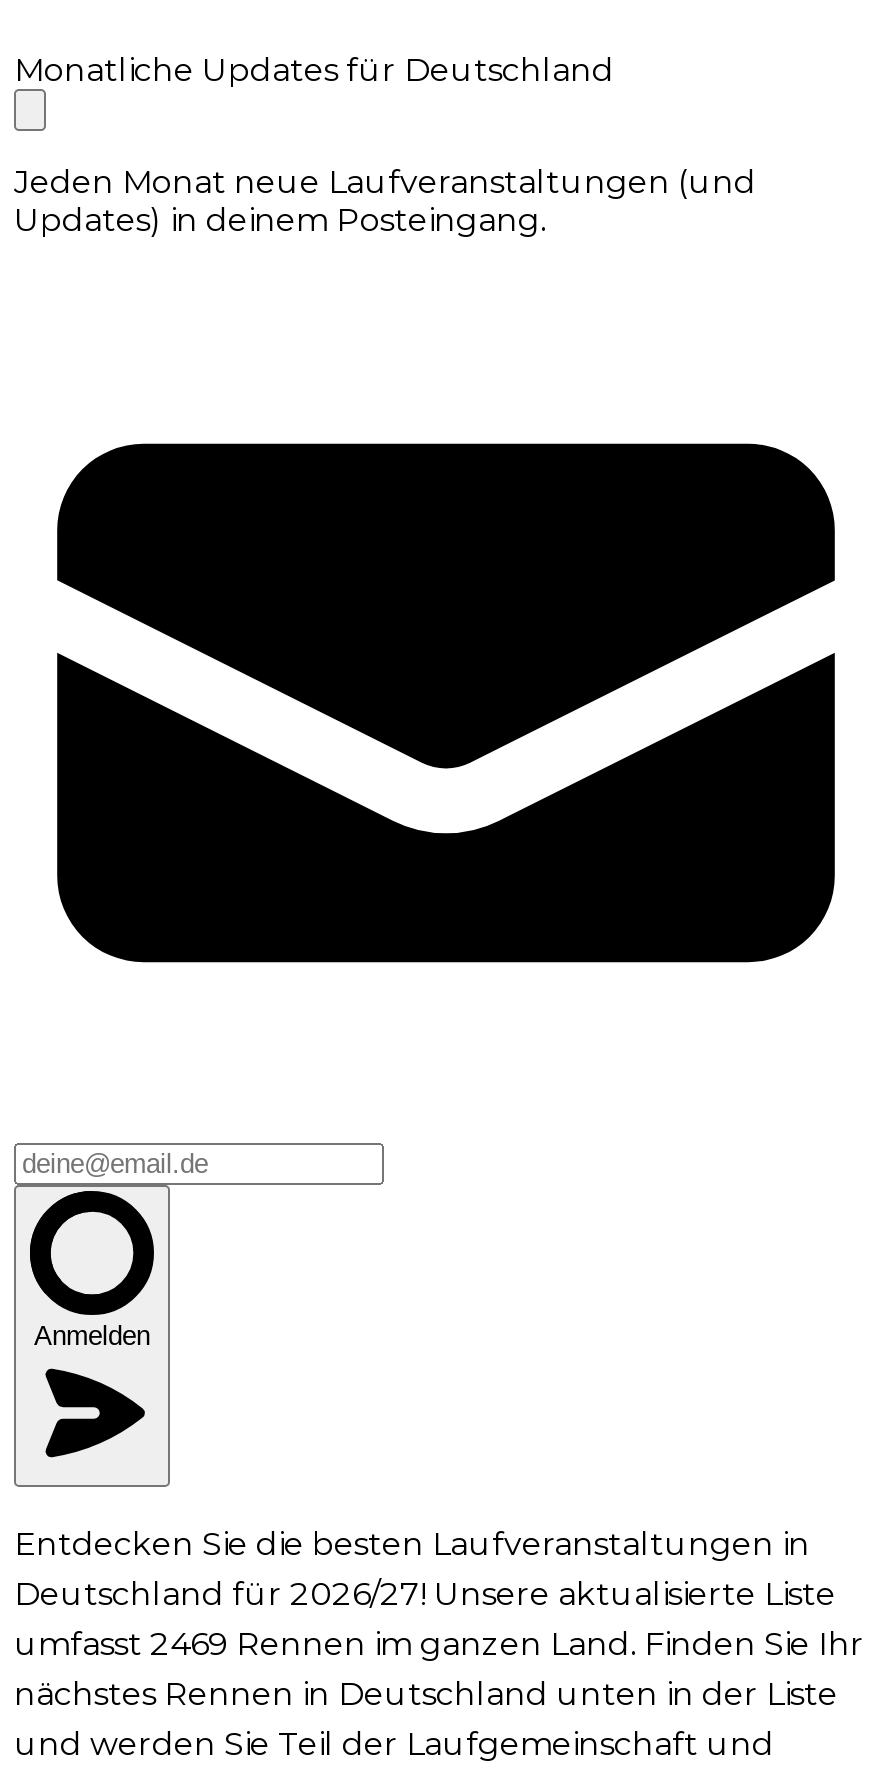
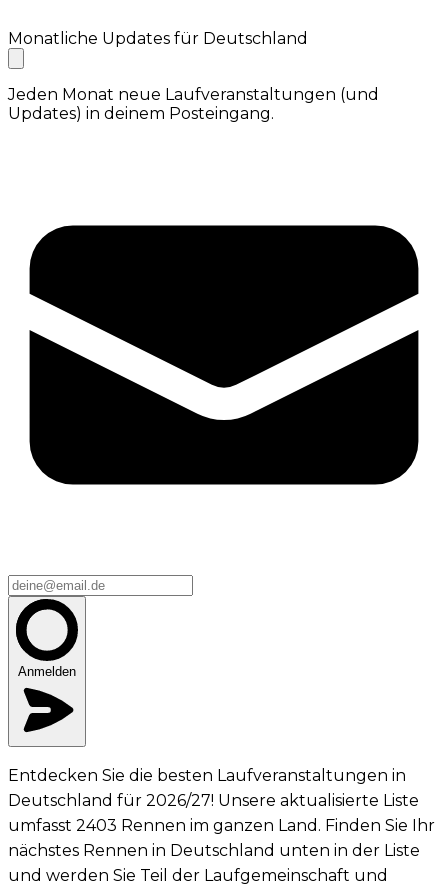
- umfasst 2469 Rennen im ganzen Land. Finden Sie Ihr
+ umfasst 2403 Rennen im ganzen Land. Finden Sie Ihr
